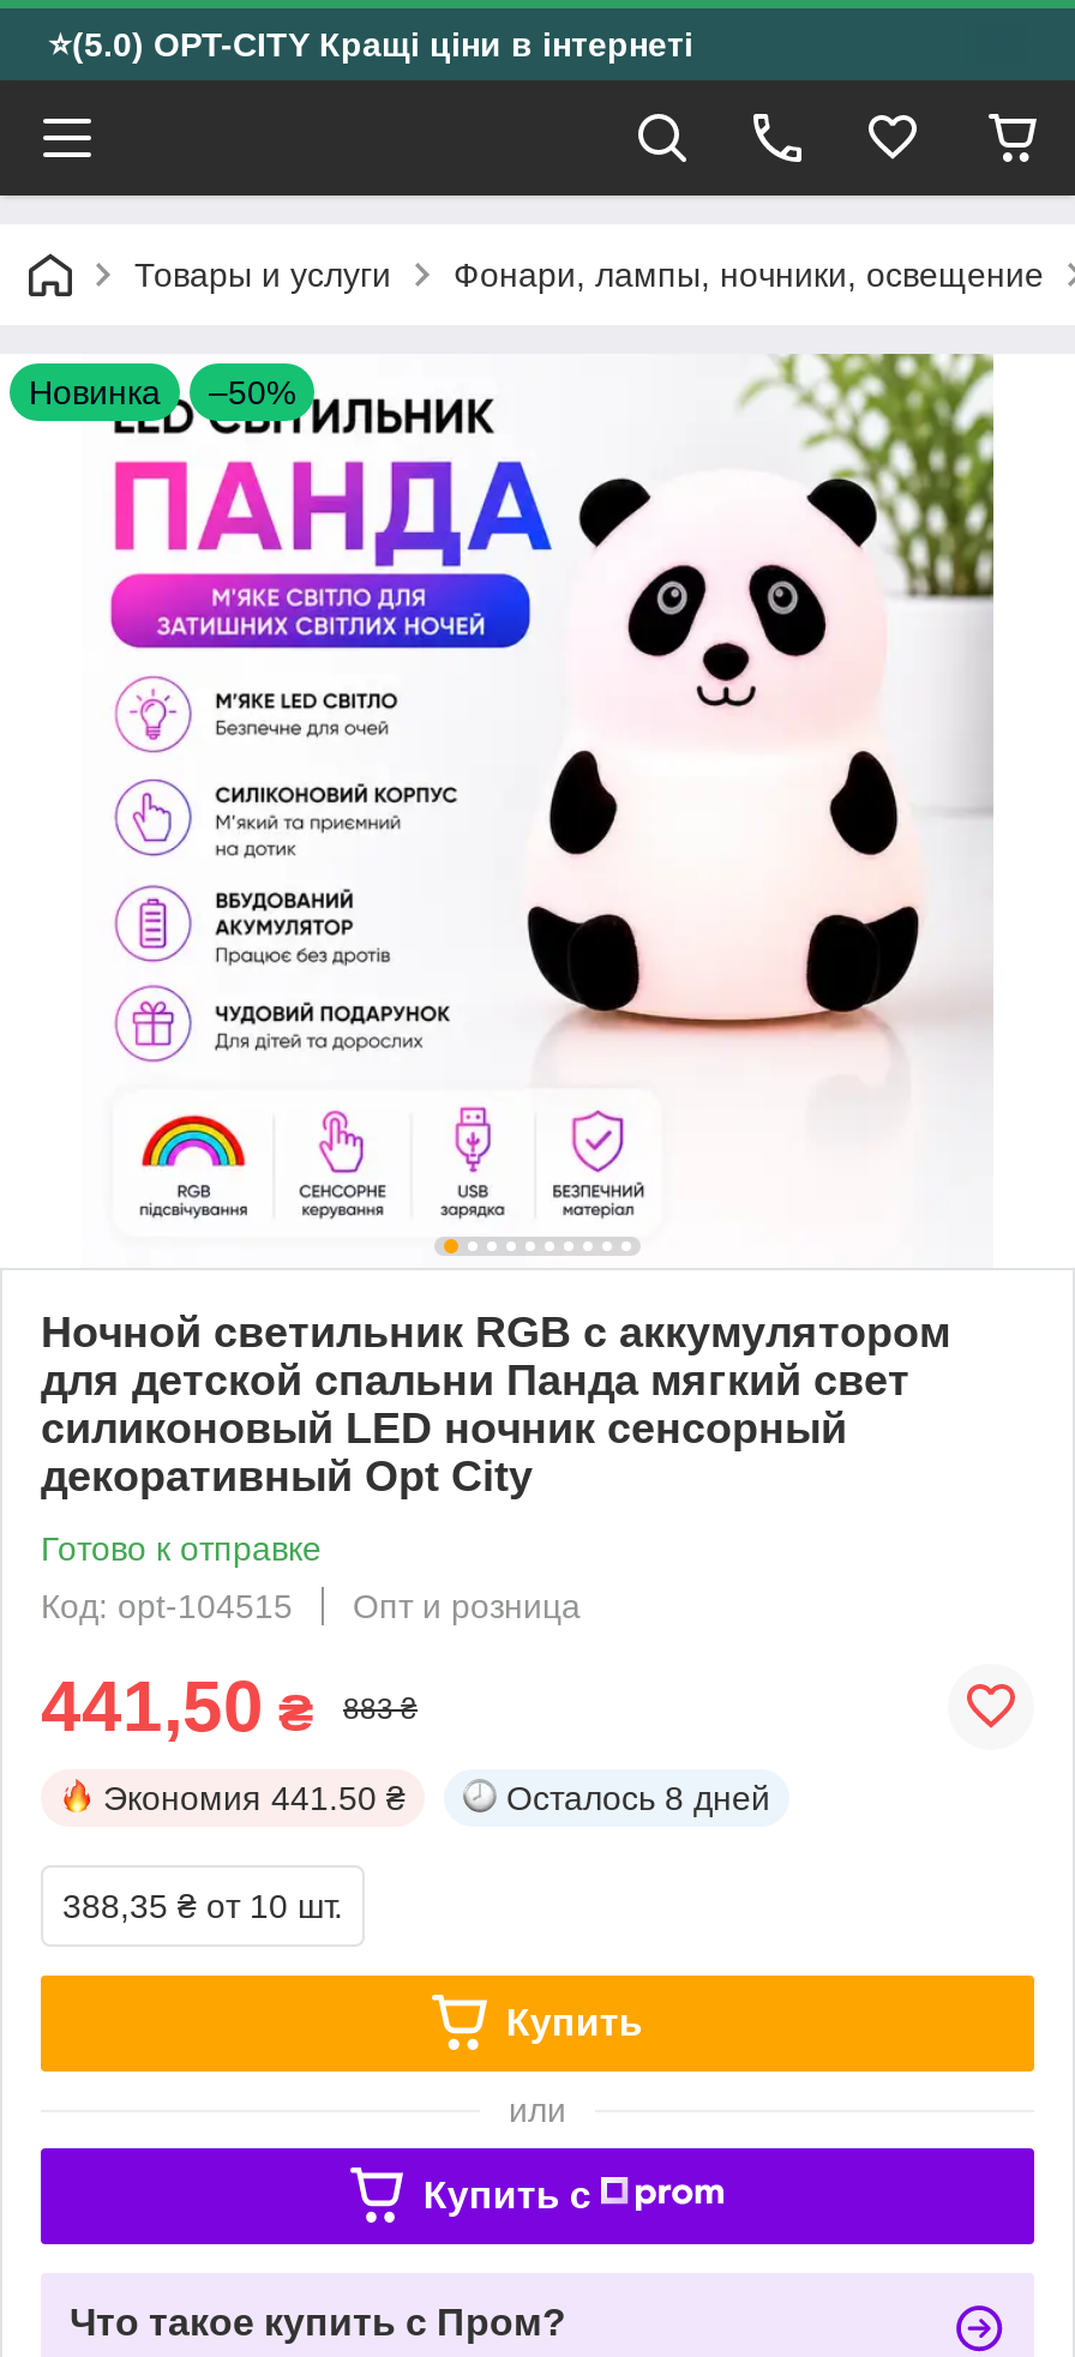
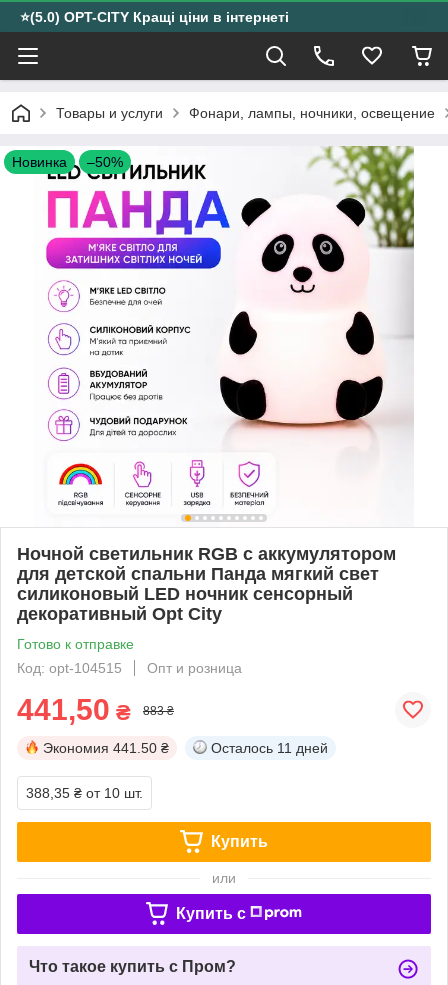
- Осталось 8 дней
+ Осталось 11 дней
